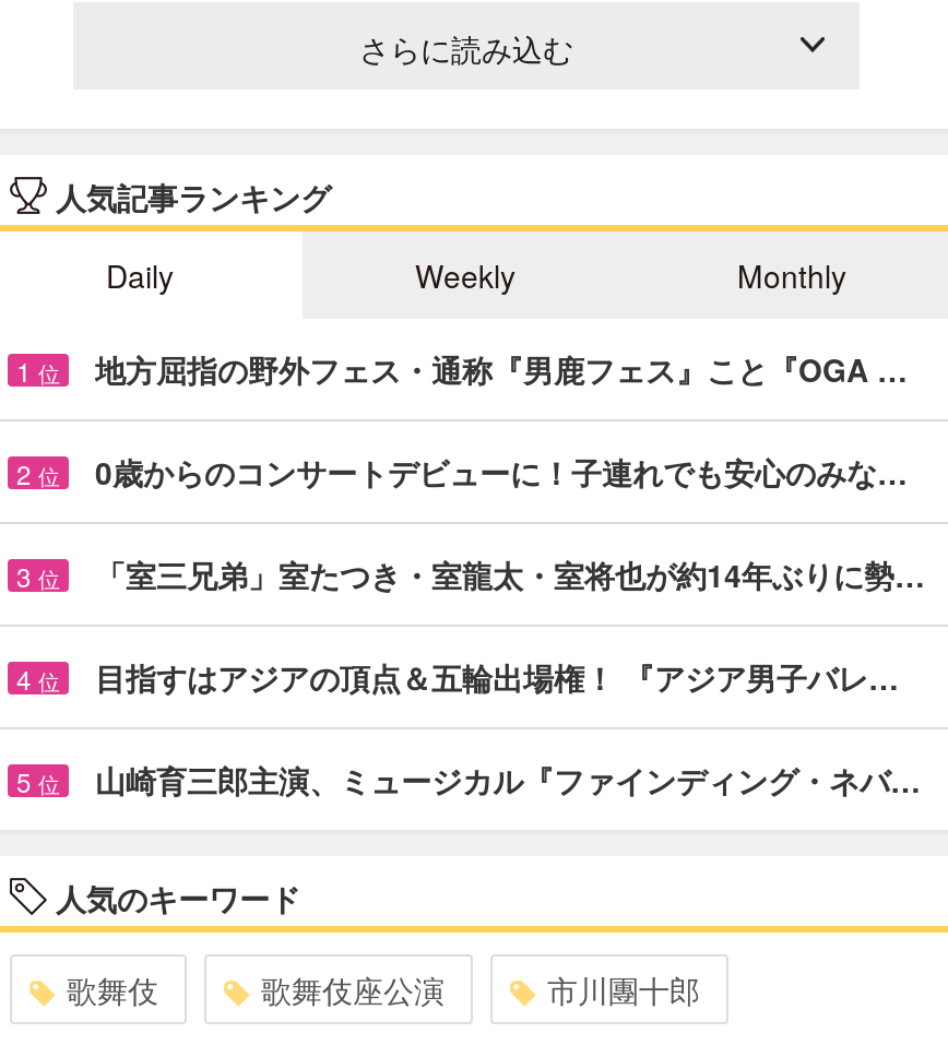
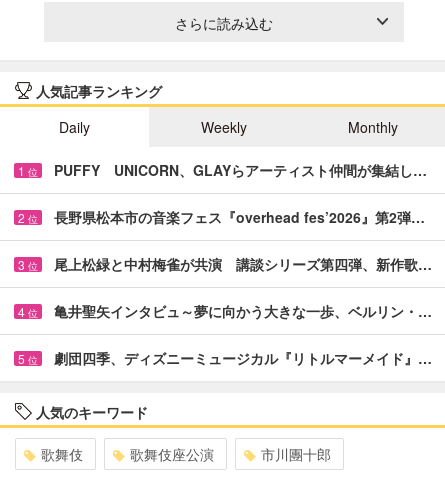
- 地方屈指の野外フェス・通称『男鹿フェス』こと『OGA …
+ PUFFY UNICORN、GLAYらアーティスト仲間が集結し…

- 0歳からのコンサートデビューに！子連れでも安心のみな…
+ 長野県松本市の音楽フェス『overhead fes’2026』第2弾…

- 「室三兄弟」室たつき・室龍太・室将也が約14年ぶりに勢…
+ 尾上松緑と中村梅雀が共演 講談シリーズ第四弾、新作歌…

- 目指すはアジアの頂点＆五輪出場権！ 『アジア男子バレ…
+ 亀井聖矢インタビュ～夢に向かう大きな一歩、ベルリン・…

- 山崎育三郎主演、ミュージカル『ファインディング・ネバ…
+ 劇団四季、ディズニーミュージカル『リトルマーメイド』…
